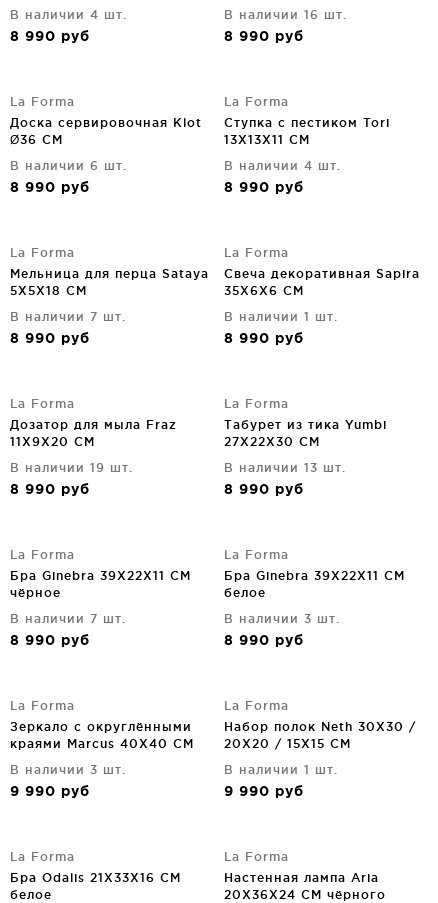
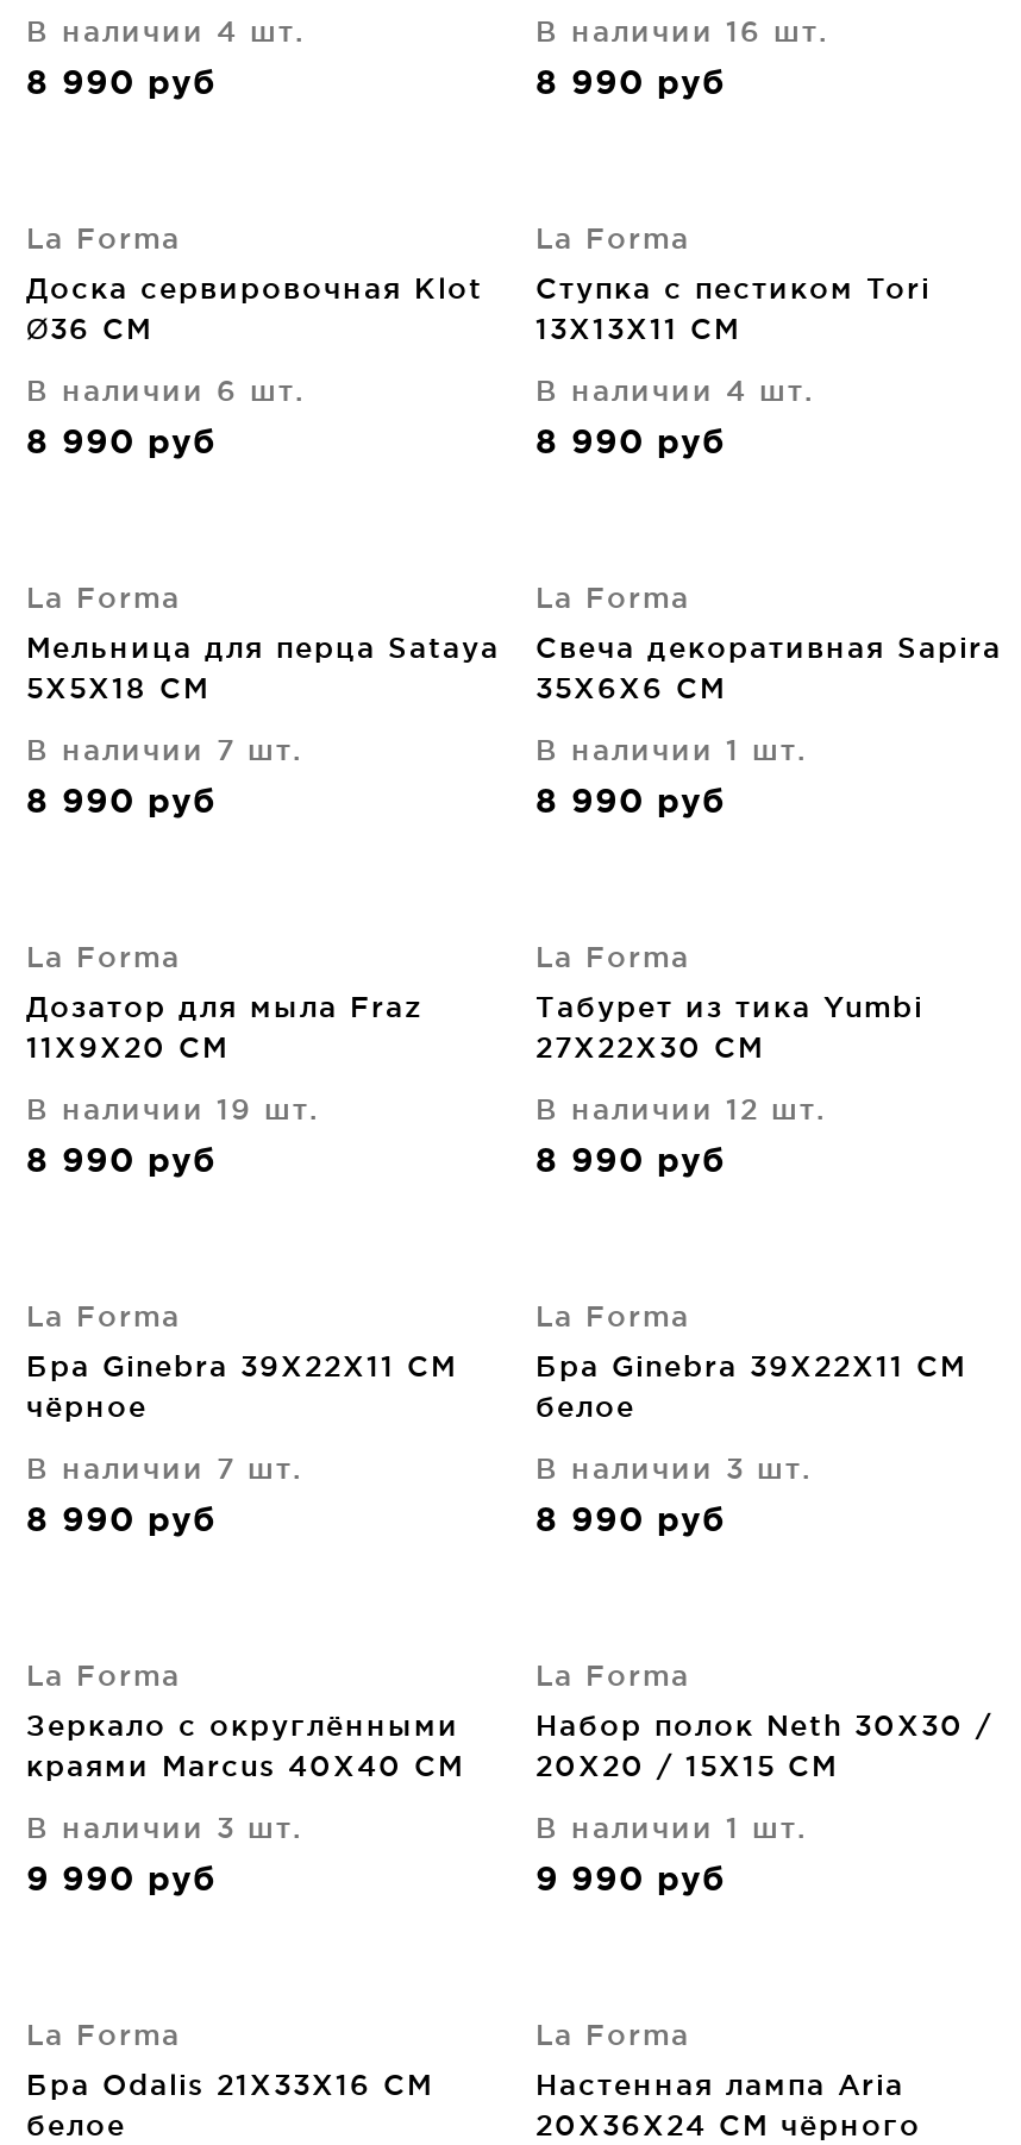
- В наличии 13 шт.
+ В наличии 12 шт.
